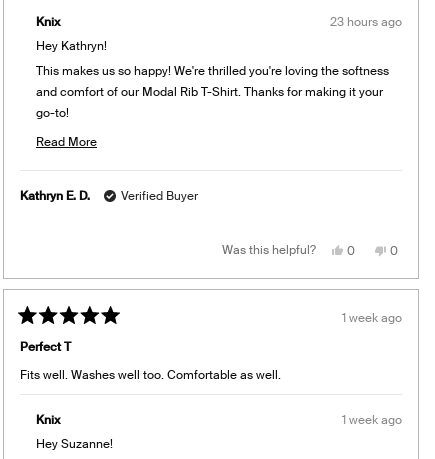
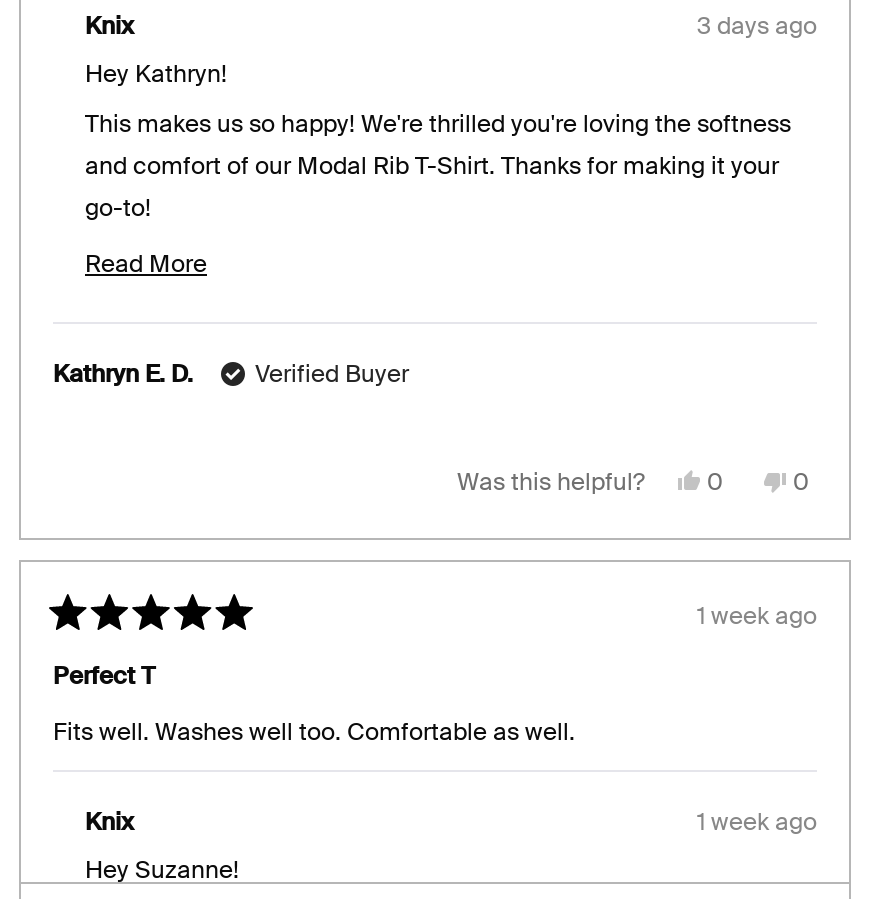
- 23 hours ago
+ 3 days ago
